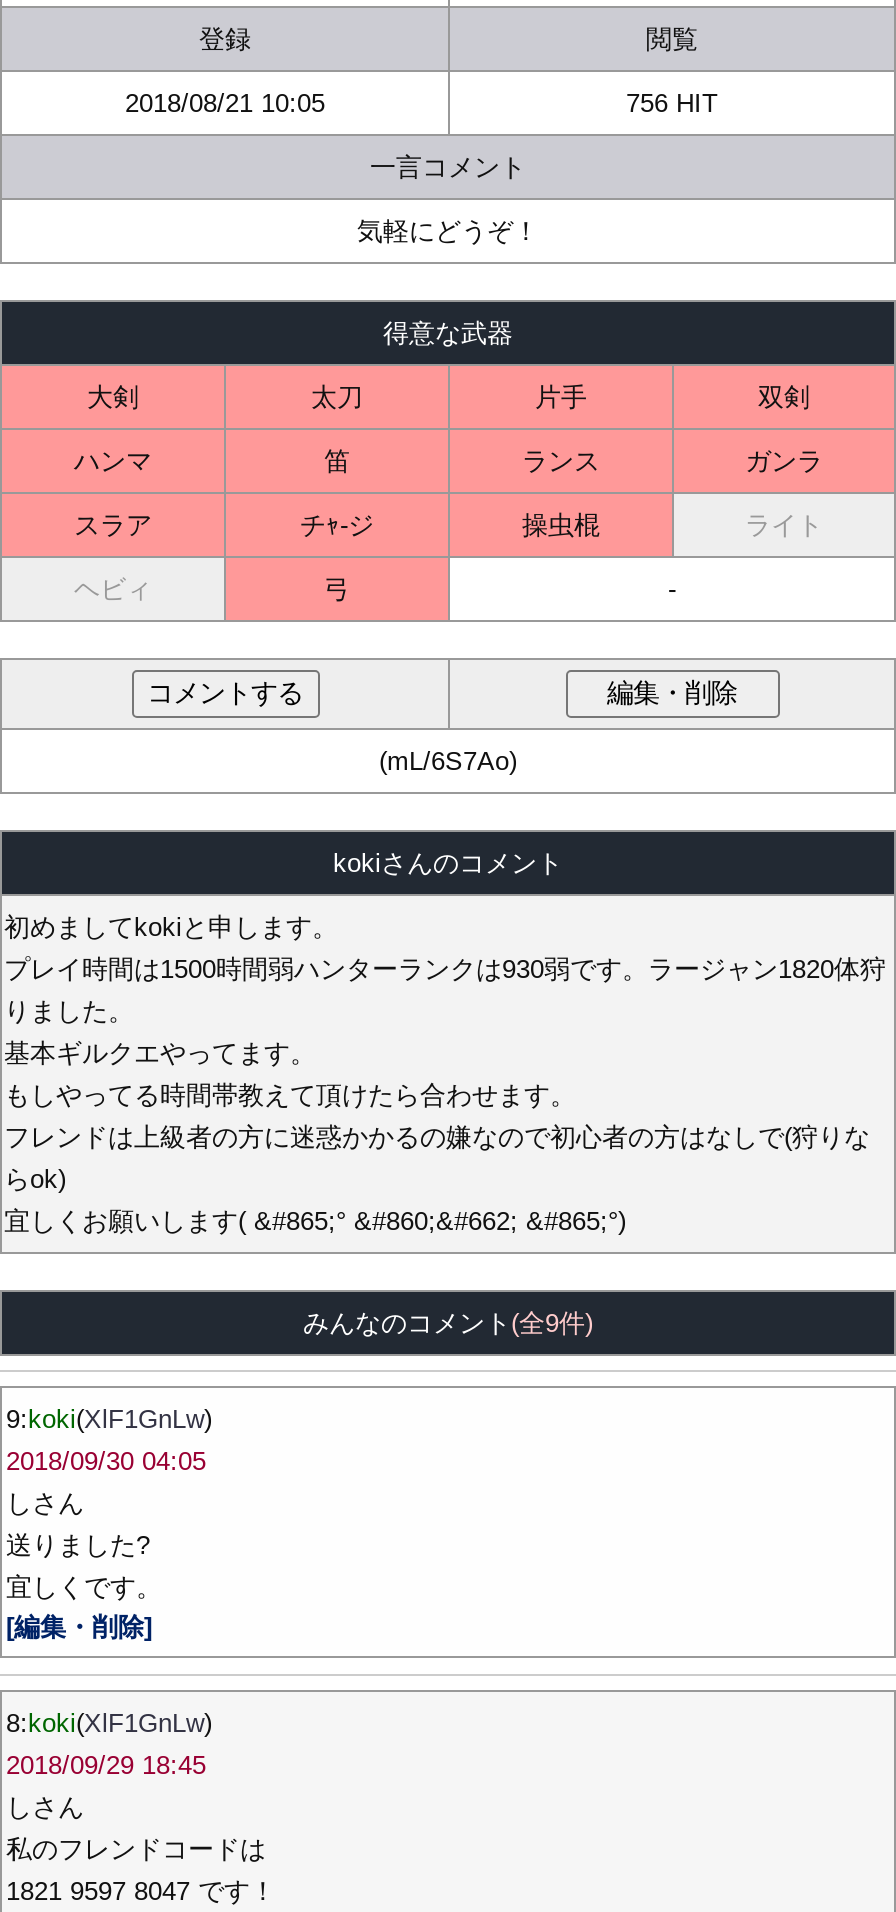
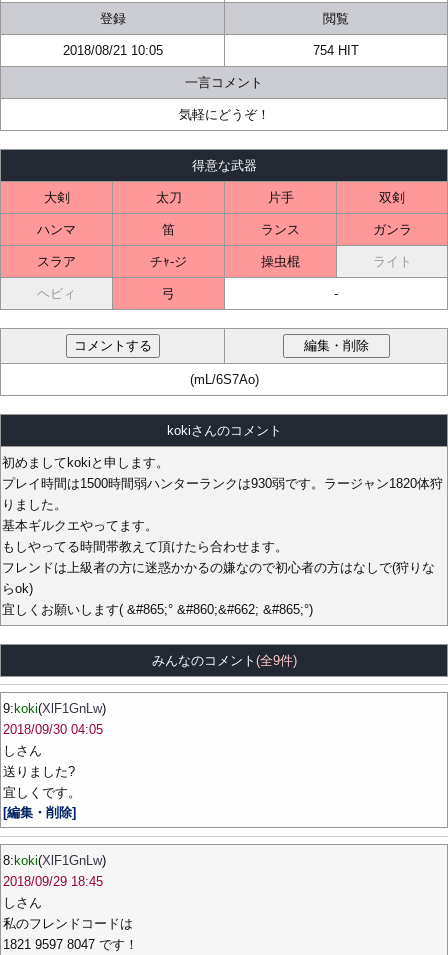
- 756 HIT
+ 754 HIT
